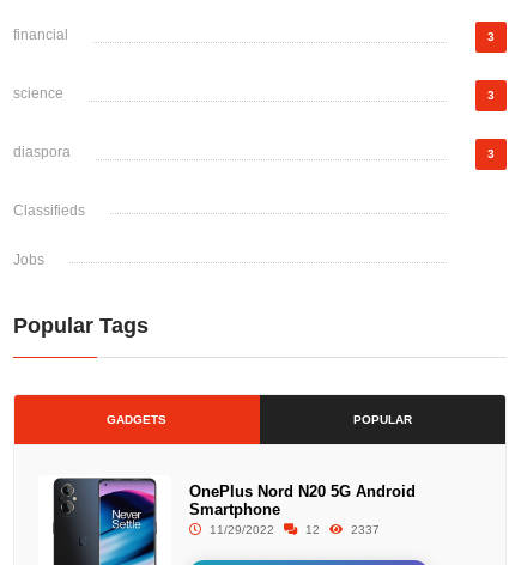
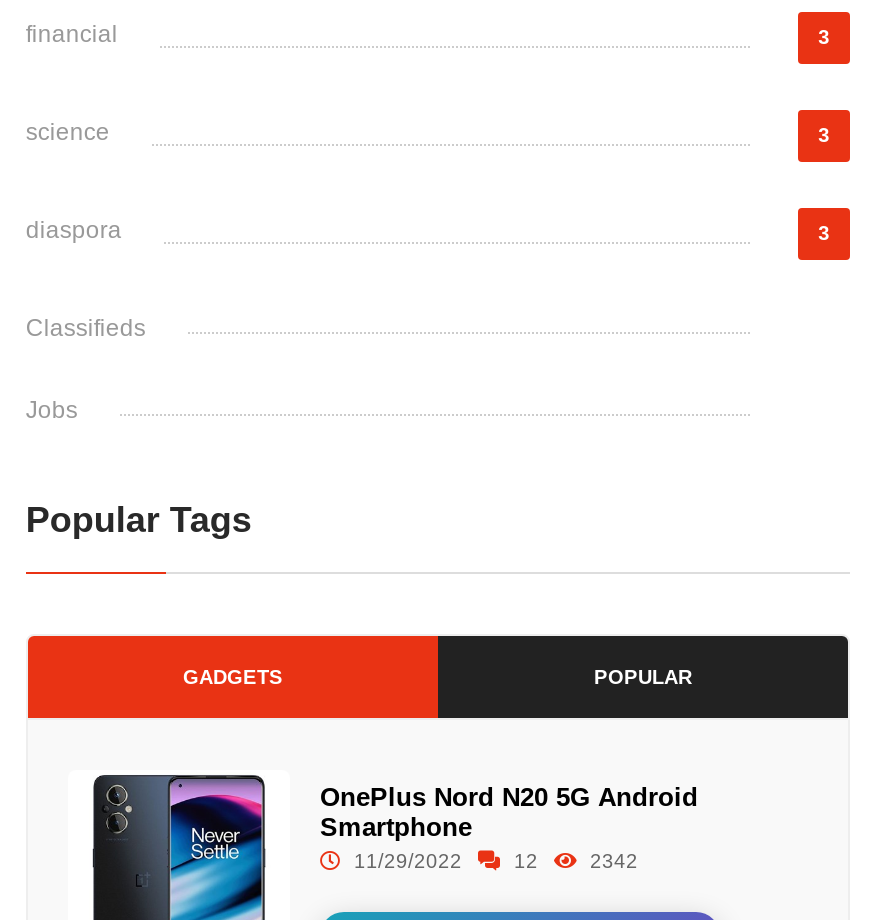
- 2337
+ 2342
